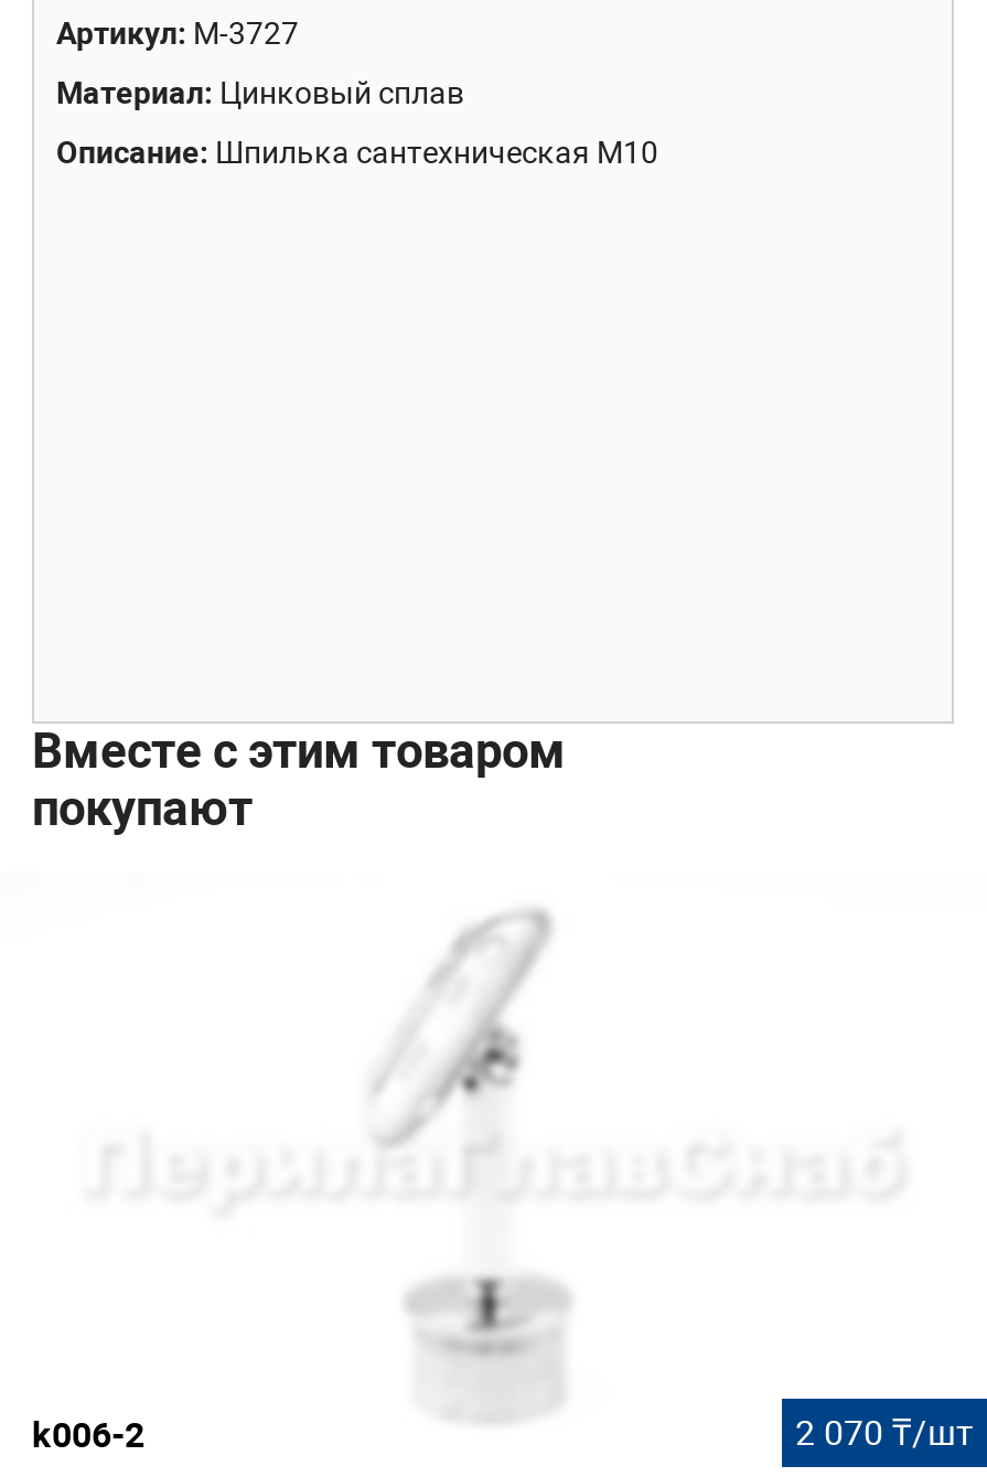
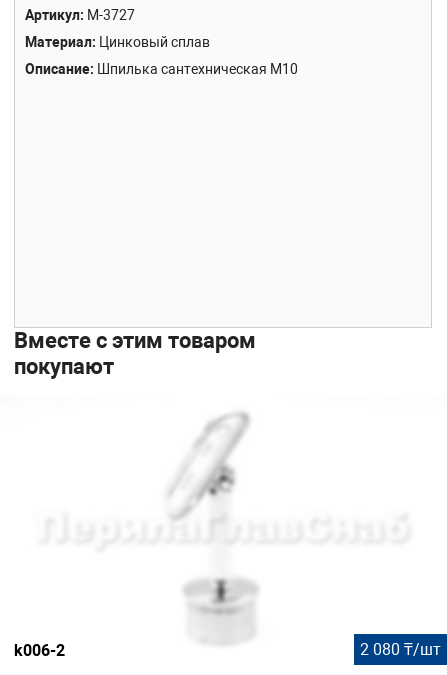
- 2 070 ₸/шт
+ 2 080 ₸/шт
